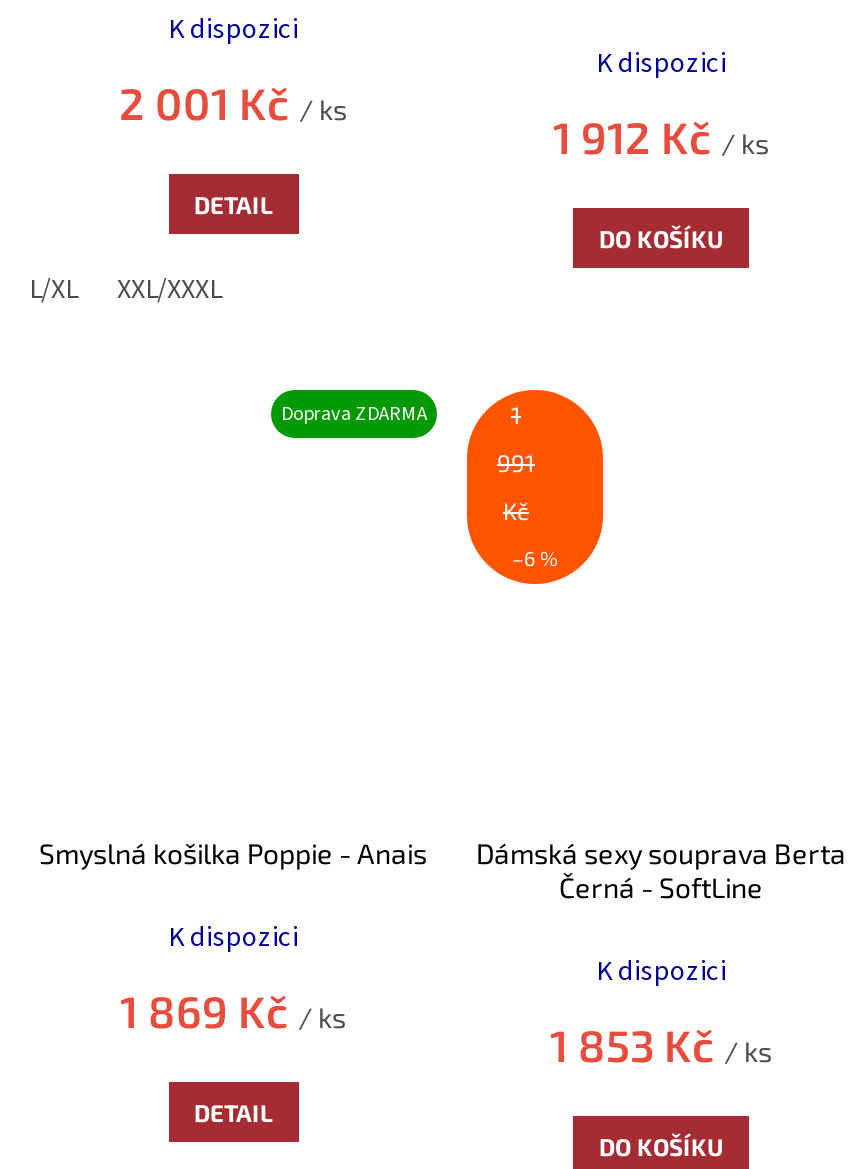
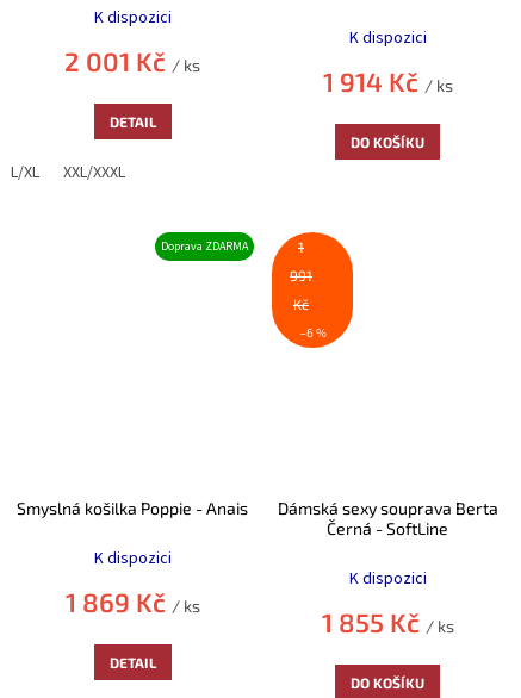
- 1 912 Kč / ks
+ 1 914 Kč / ks

- 1 853 Kč / ks
+ 1 855 Kč / ks
